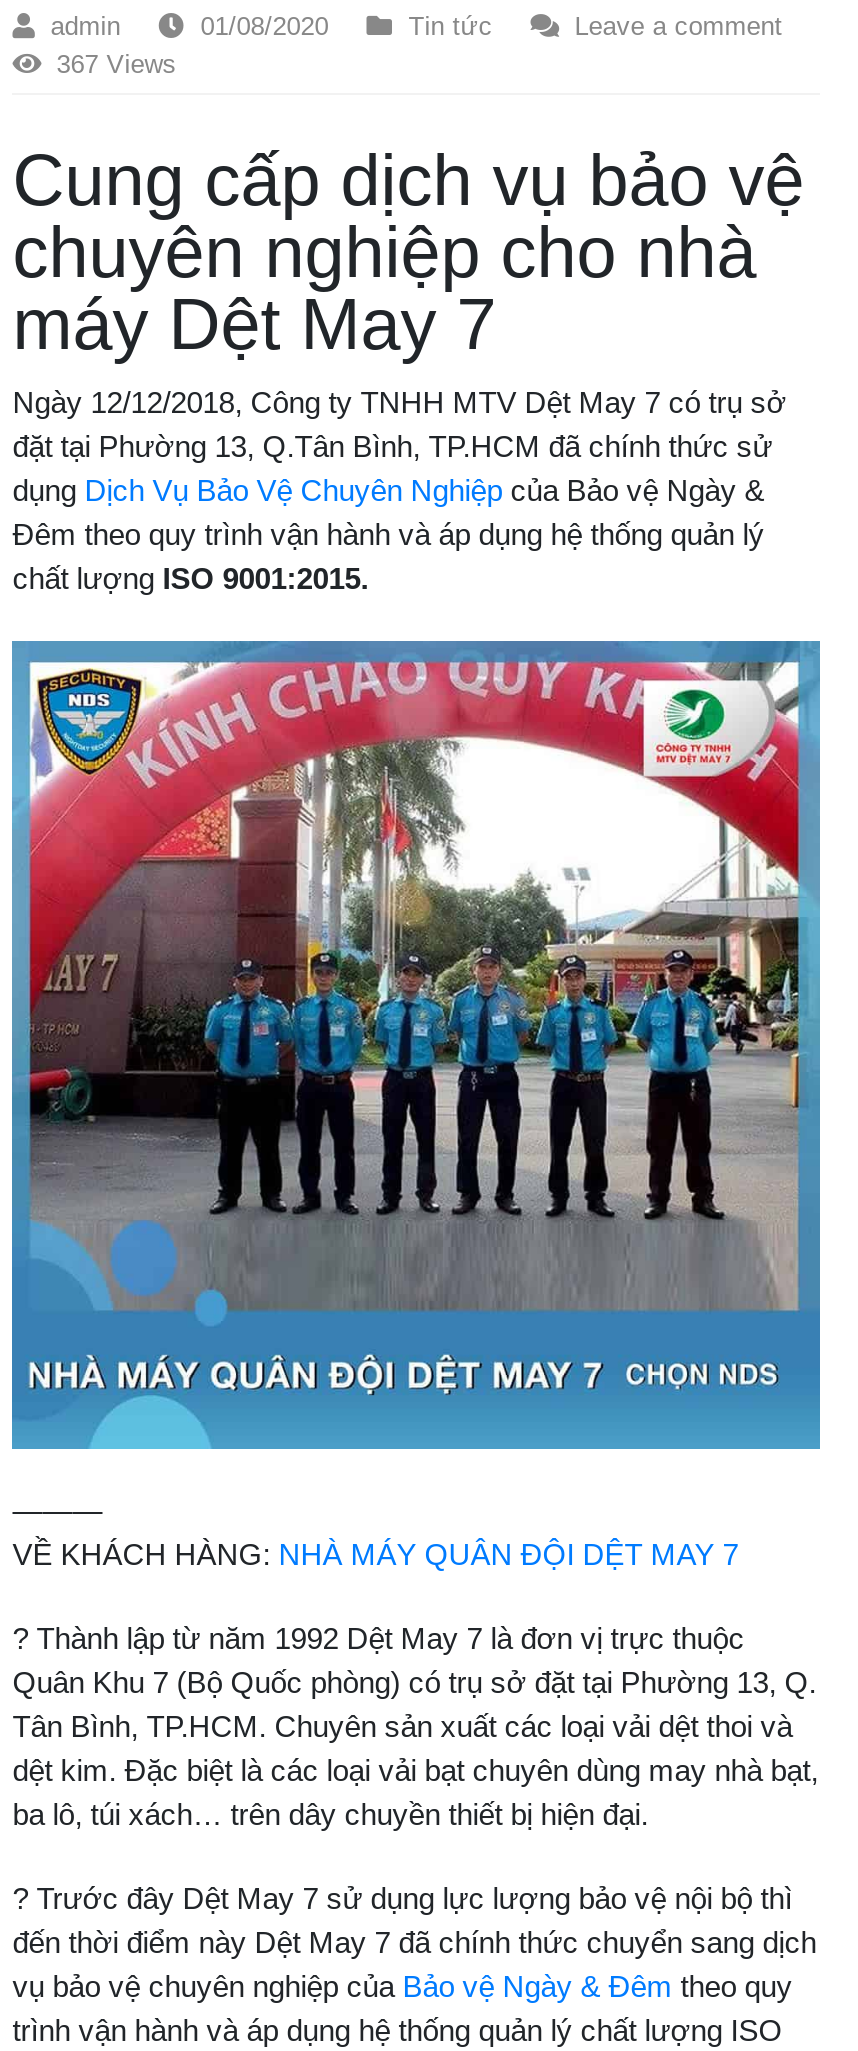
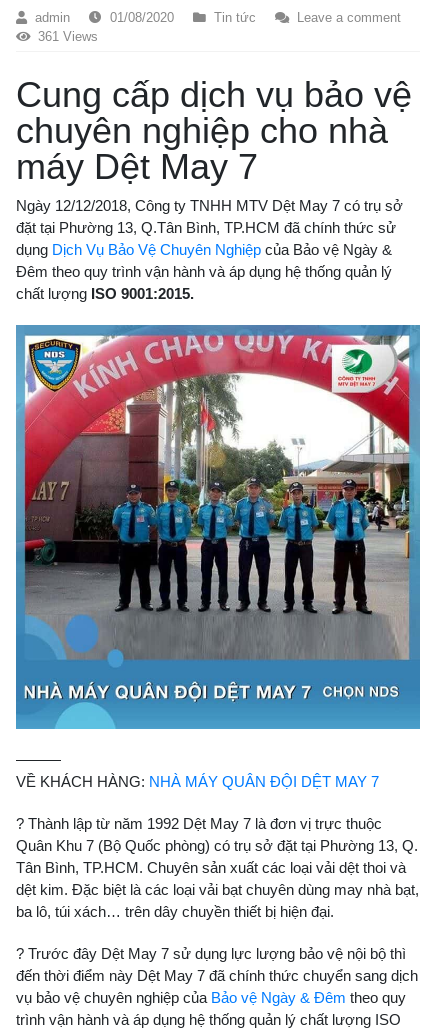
- 367 Views
+ 361 Views
